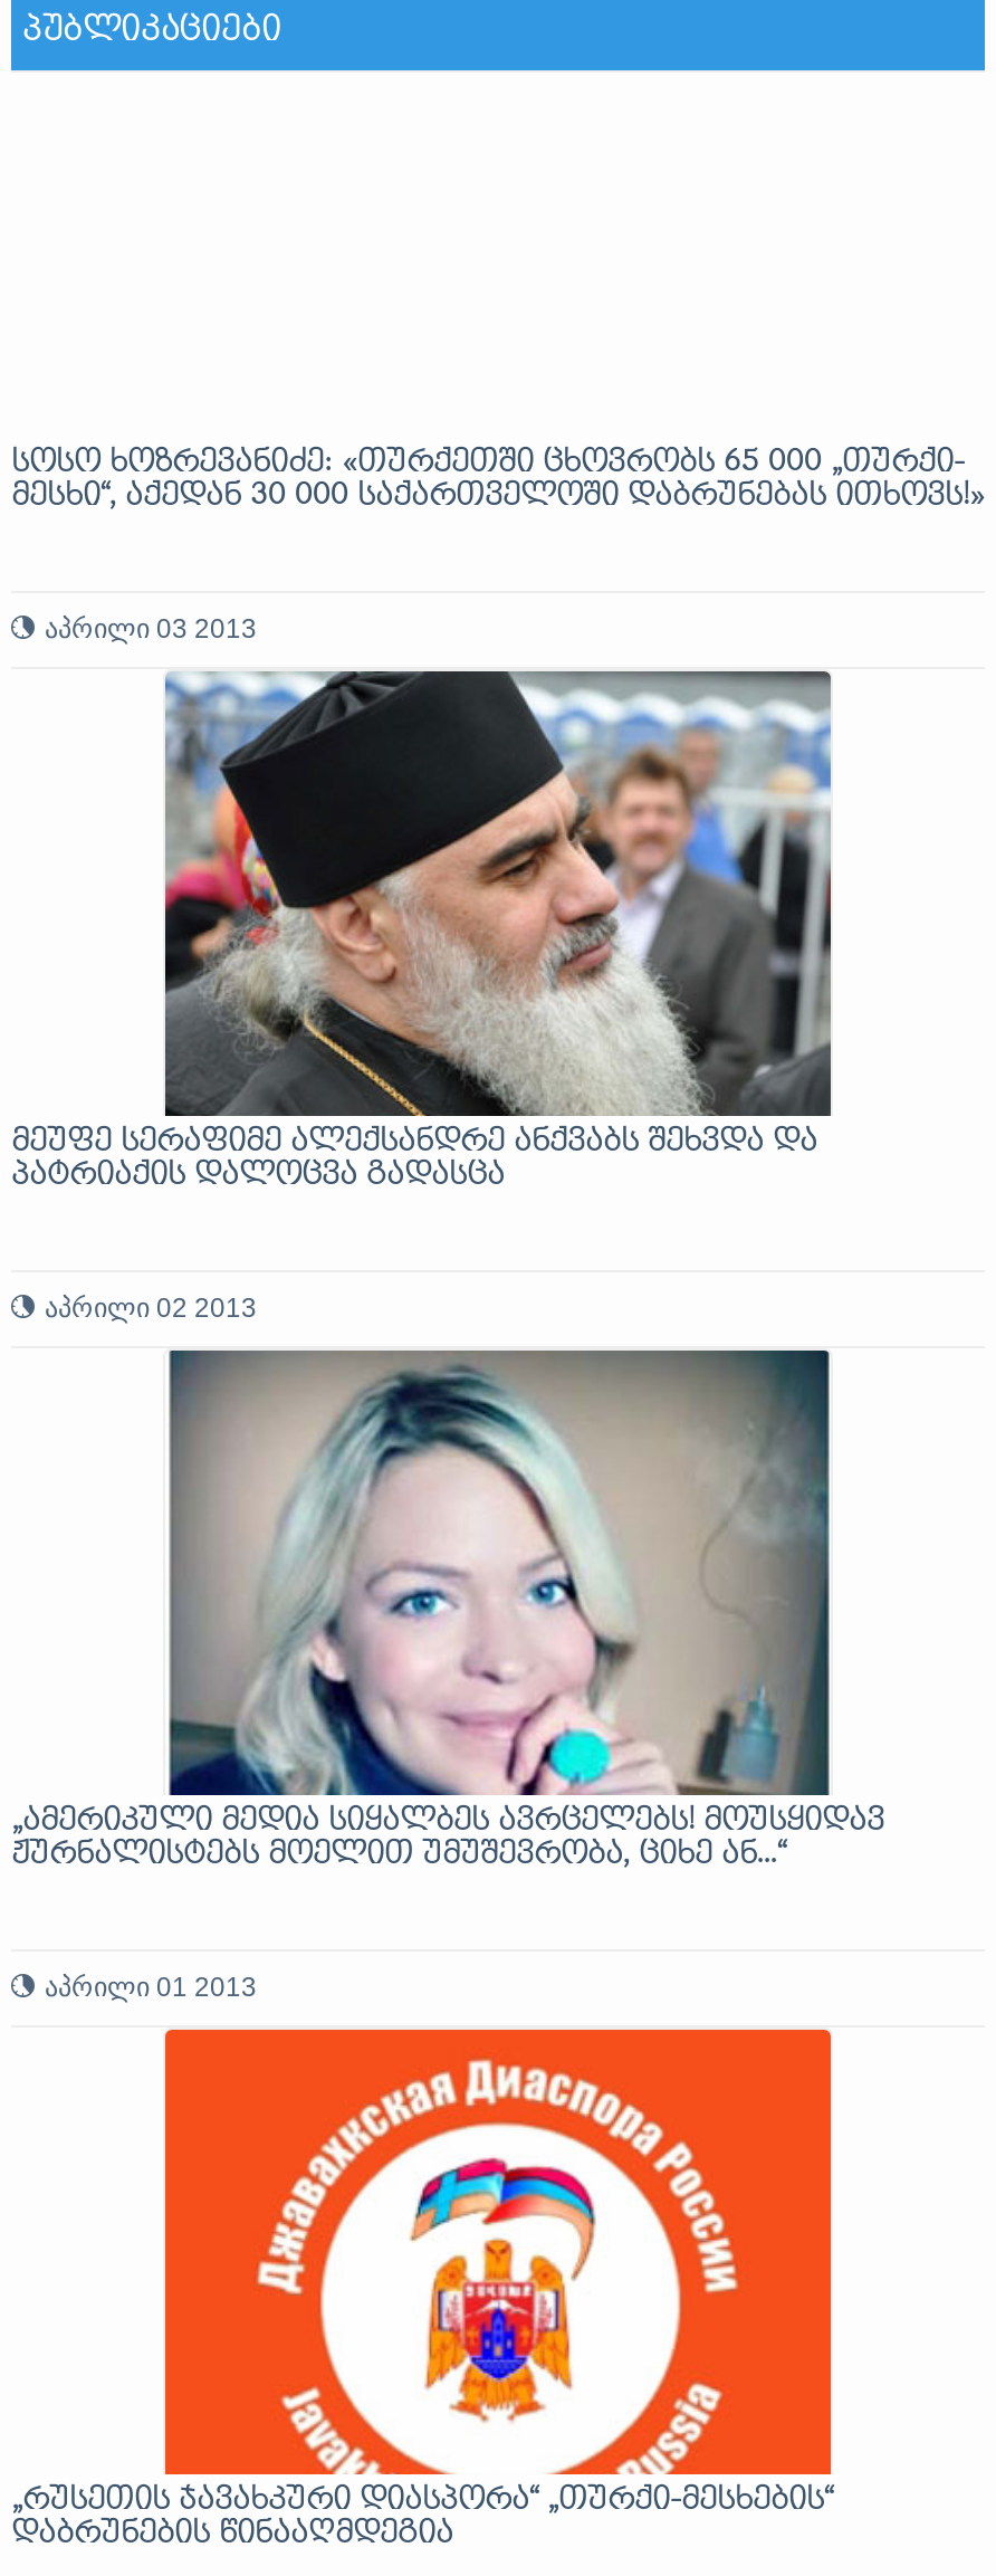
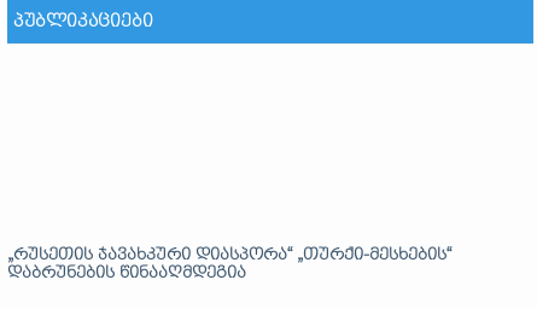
- სოსო ხოზრევანიძე: «თურქეთში ცხოვრობს 65 000 „თურქი-
- მესხი“, აქედან 30 000 საქართველოში დაბრუნებას ითხოვს!»

- აპრილი 03 2013

- [image]
- მეუფე სერაფიმე ალექსანდრე ანქვაბს შეხვდა და
- პატრიაქის დალოცვა გადასცა

- აპრილი 02 2013

- [image]
- „ამერიკული მედია სიყალბეს ავრცელებს! მოუსყიდავ
- ჟურნალისტებს მოელით უმუშევრობა, ციხე ან...“

- აპრილი 01 2013

- [image]
